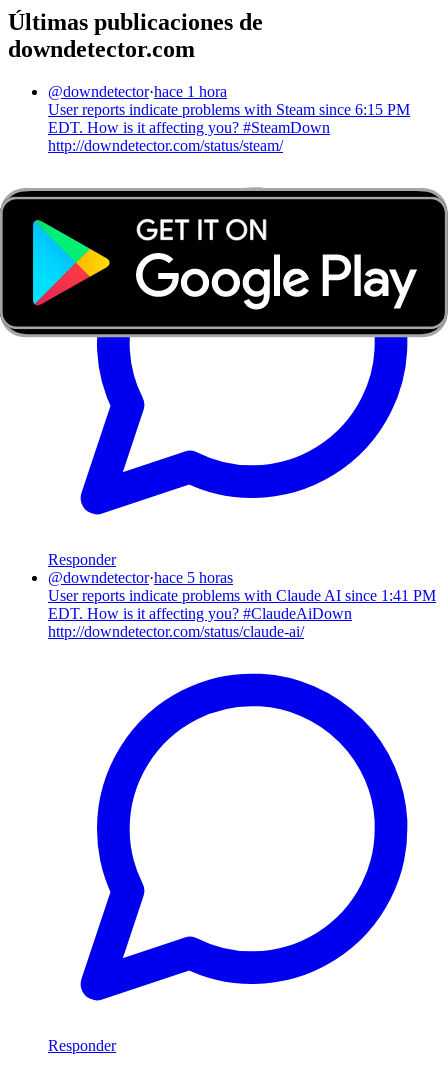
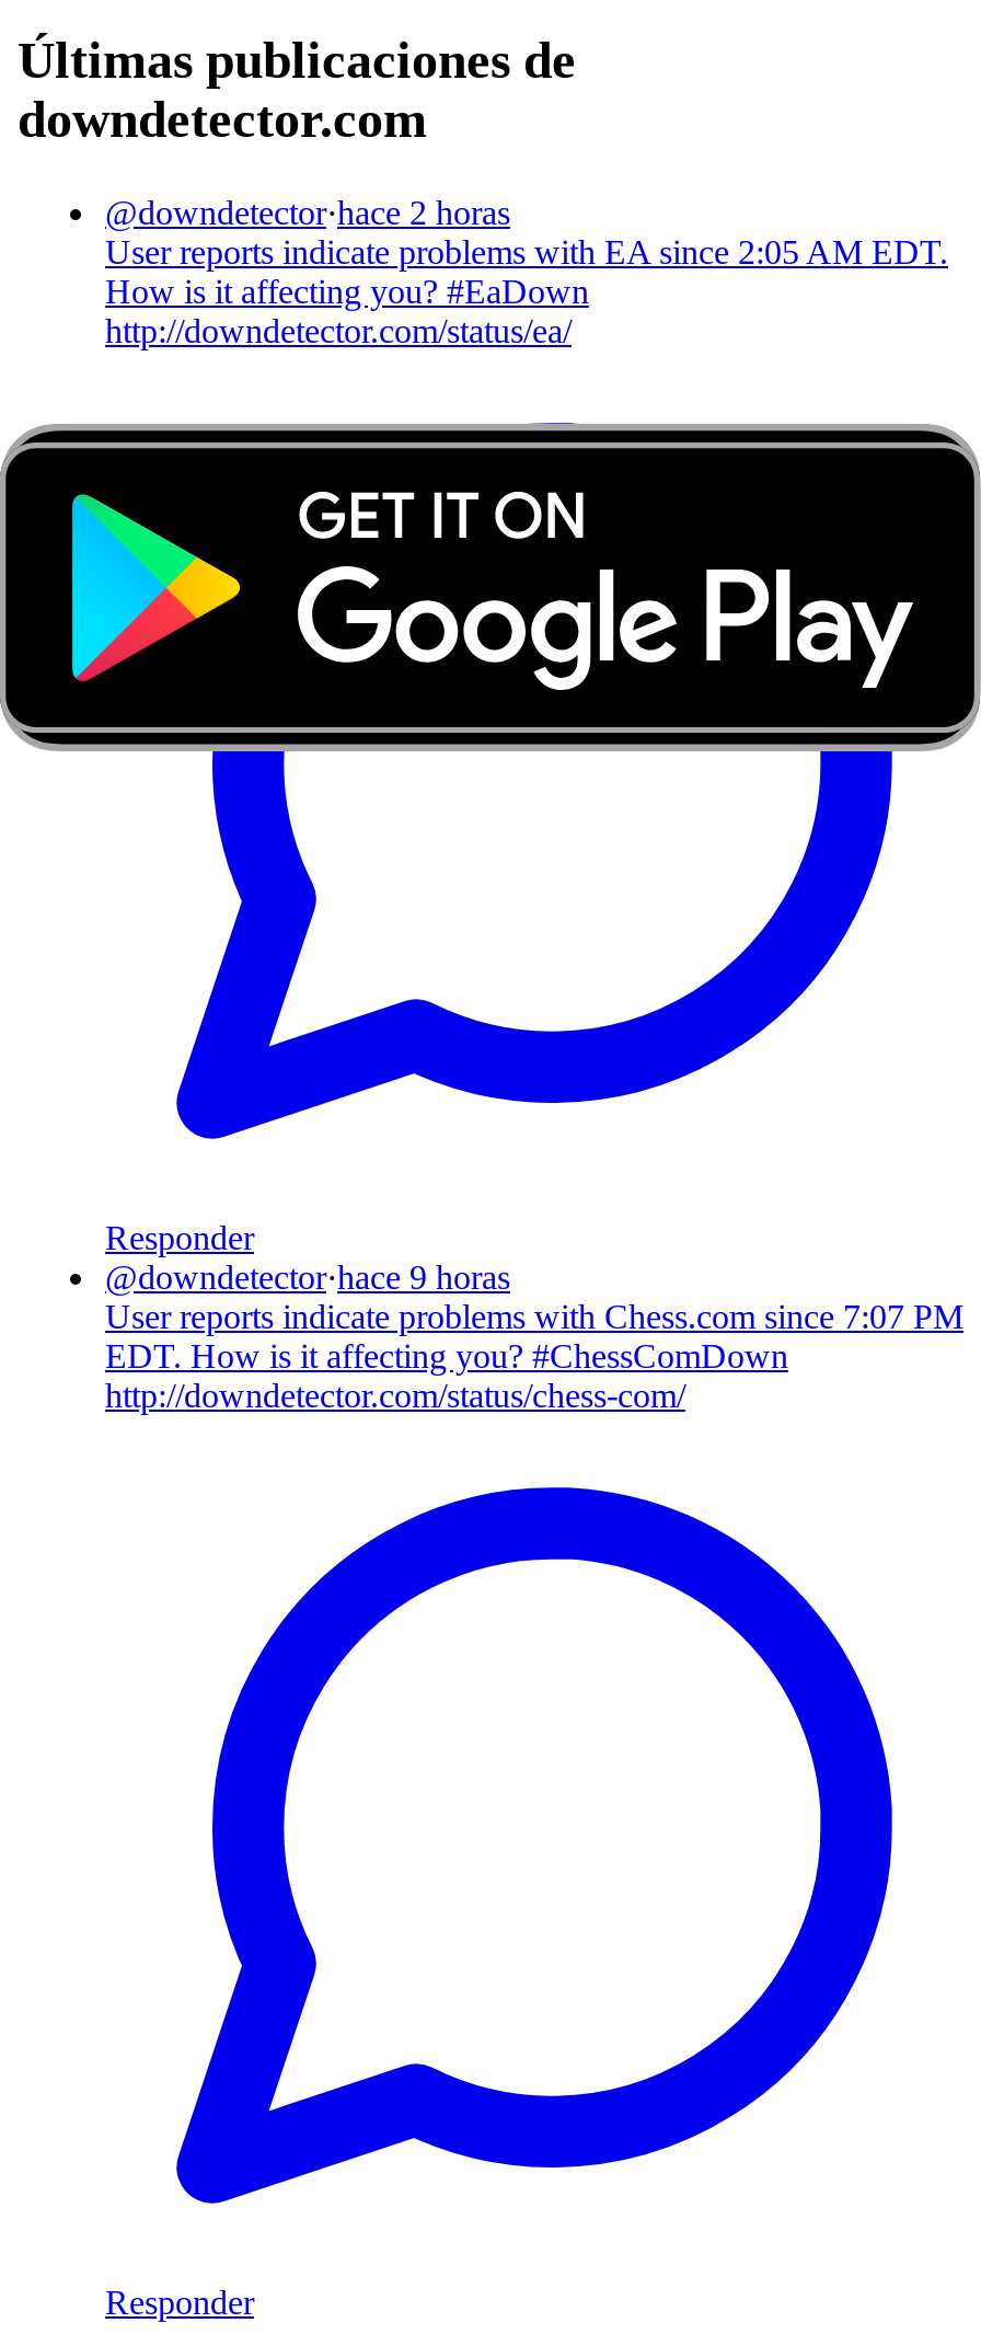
- @downdetector·hace 1 hora
- User reports indicate problems with Steam since 6:15 PM
- EDT. How is it affecting you? #SteamDown
- http://downdetector.com/status/steam/
+ @downdetector·hace 2 horas
+ User reports indicate problems with EA since 2:05 AM EDT.
+ How is it affecting you? #EaDown
+ http://downdetector.com/status/ea/

- @downdetector·hace 5 horas
- User reports indicate problems with Claude AI since 1:41 PM
- EDT. How is it affecting you? #ClaudeAiDown
- http://downdetector.com/status/claude-ai/
+ @downdetector·hace 9 horas
+ User reports indicate problems with Chess.com since 7:07 PM
+ EDT. How is it affecting you? #ChessComDown
+ http://downdetector.com/status/chess-com/
